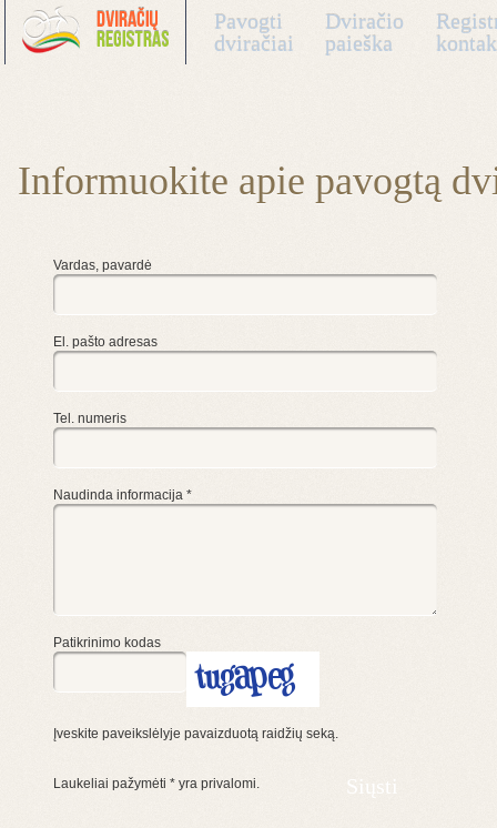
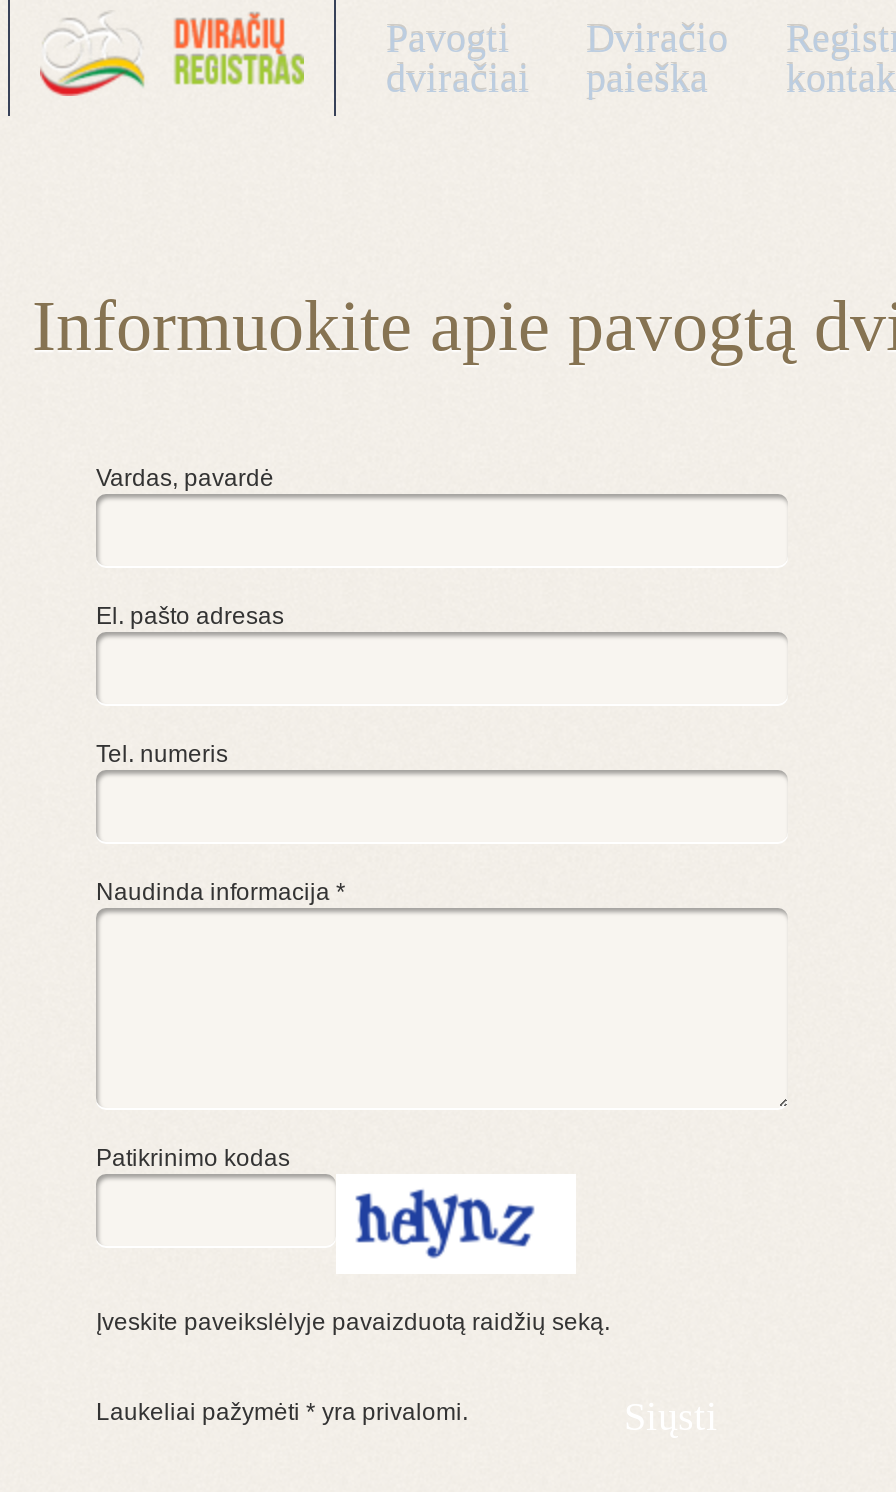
- [image]
+ [image]
